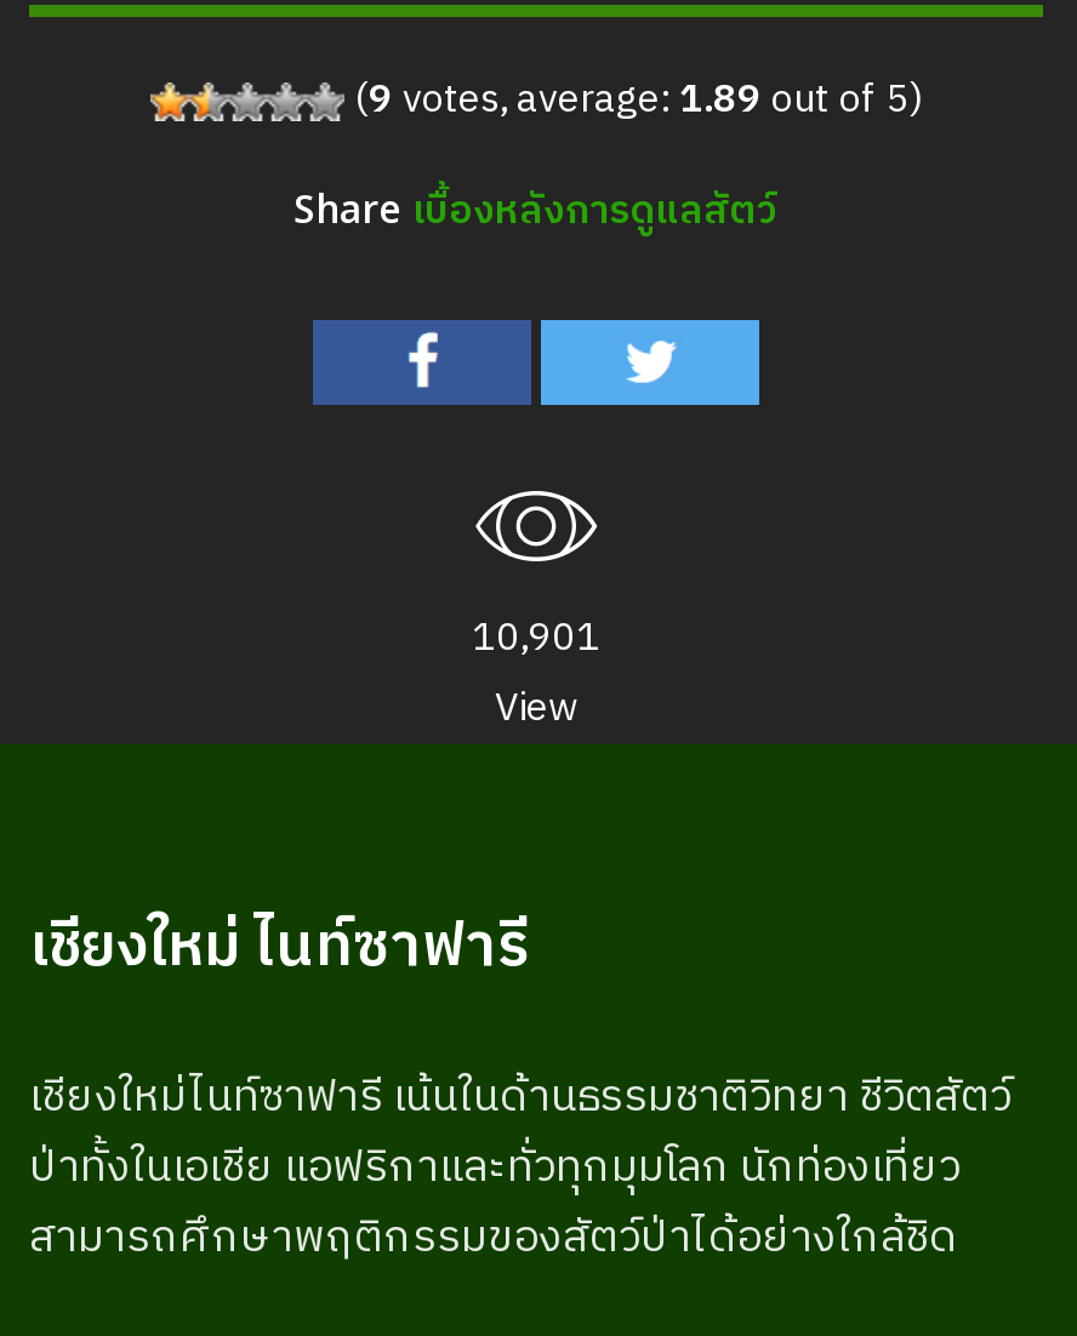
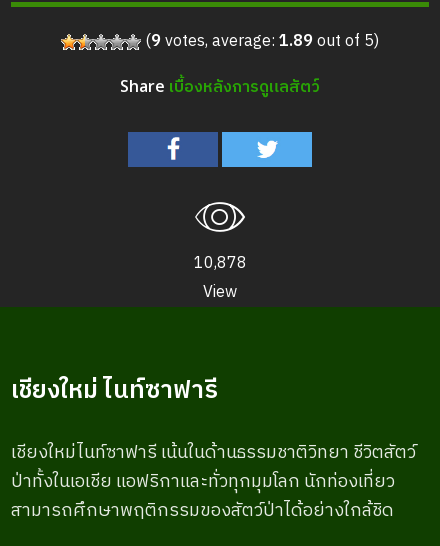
- 10,901
+ 10,878
